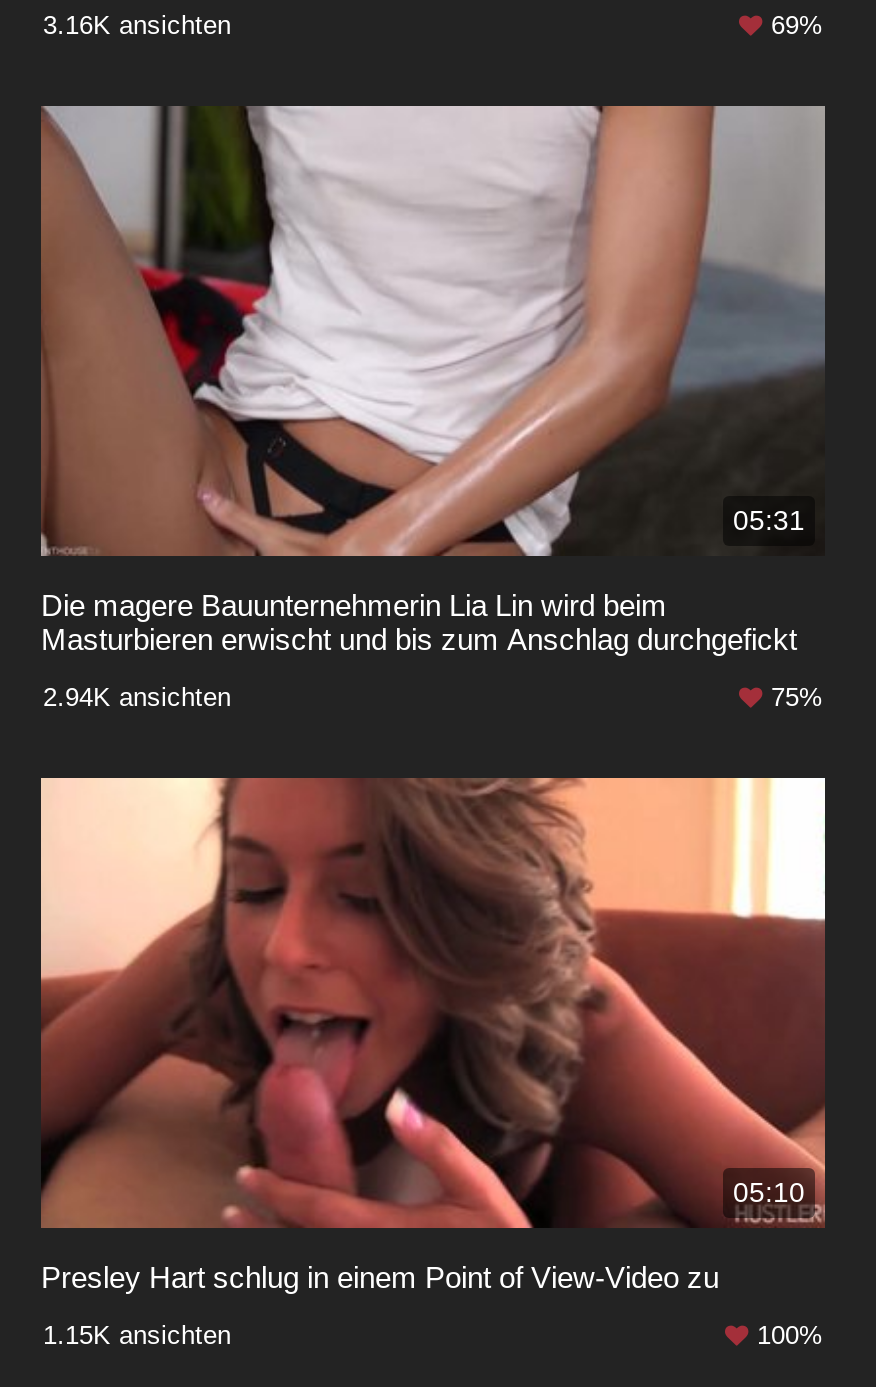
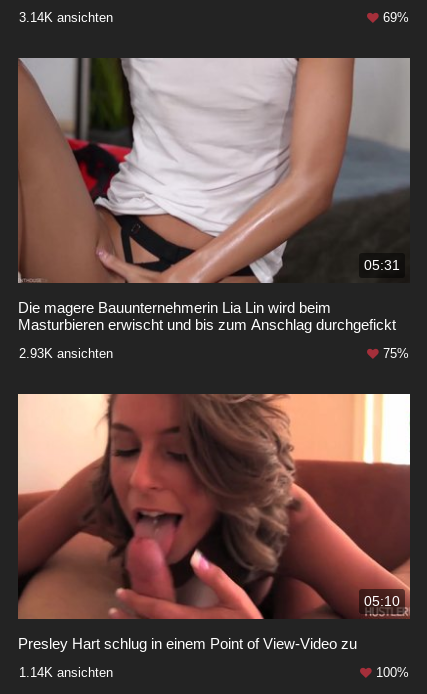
- 3.16K ansichten
+ 3.14K ansichten

- 2.94K ansichten
+ 2.93K ansichten

- 1.15K ansichten
+ 1.14K ansichten
